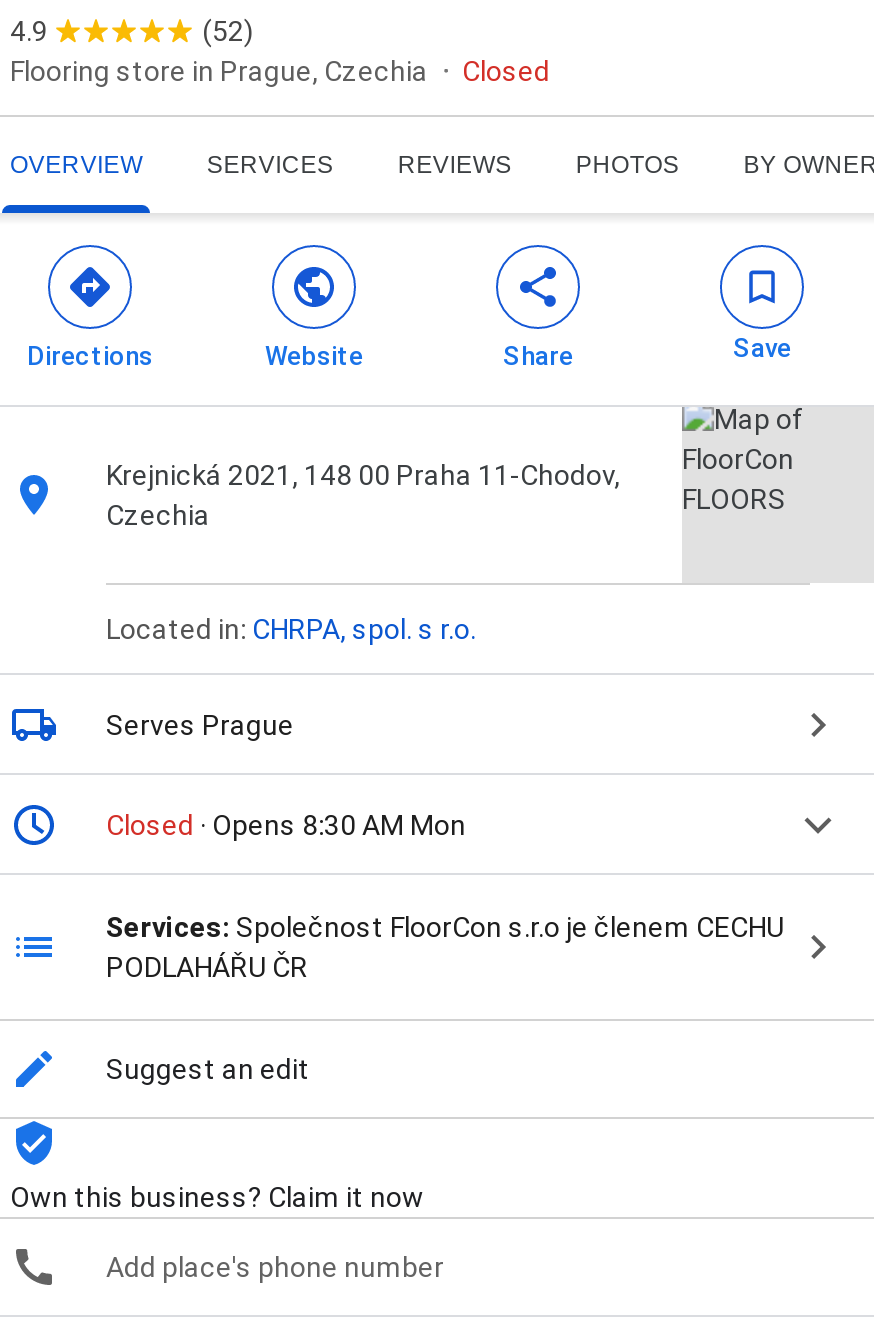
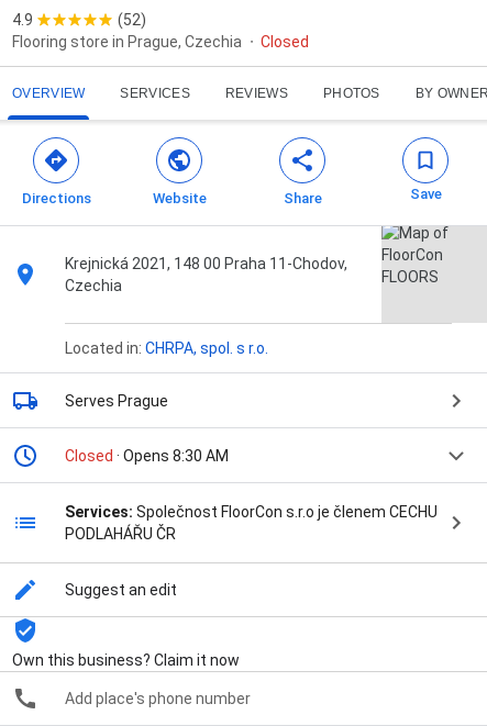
- Closed · Opens 8:30 AM Mon
+ Closed · Opens 8:30 AM
